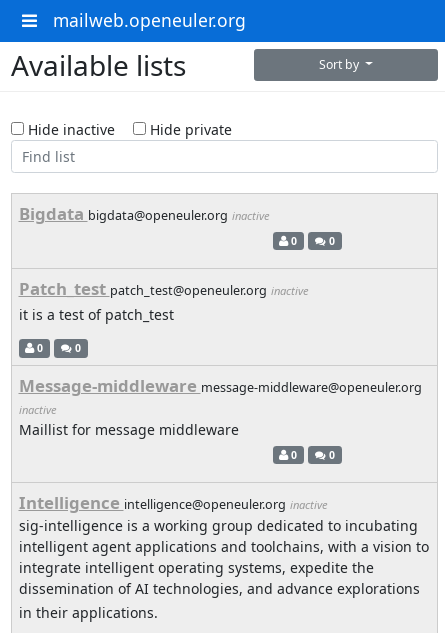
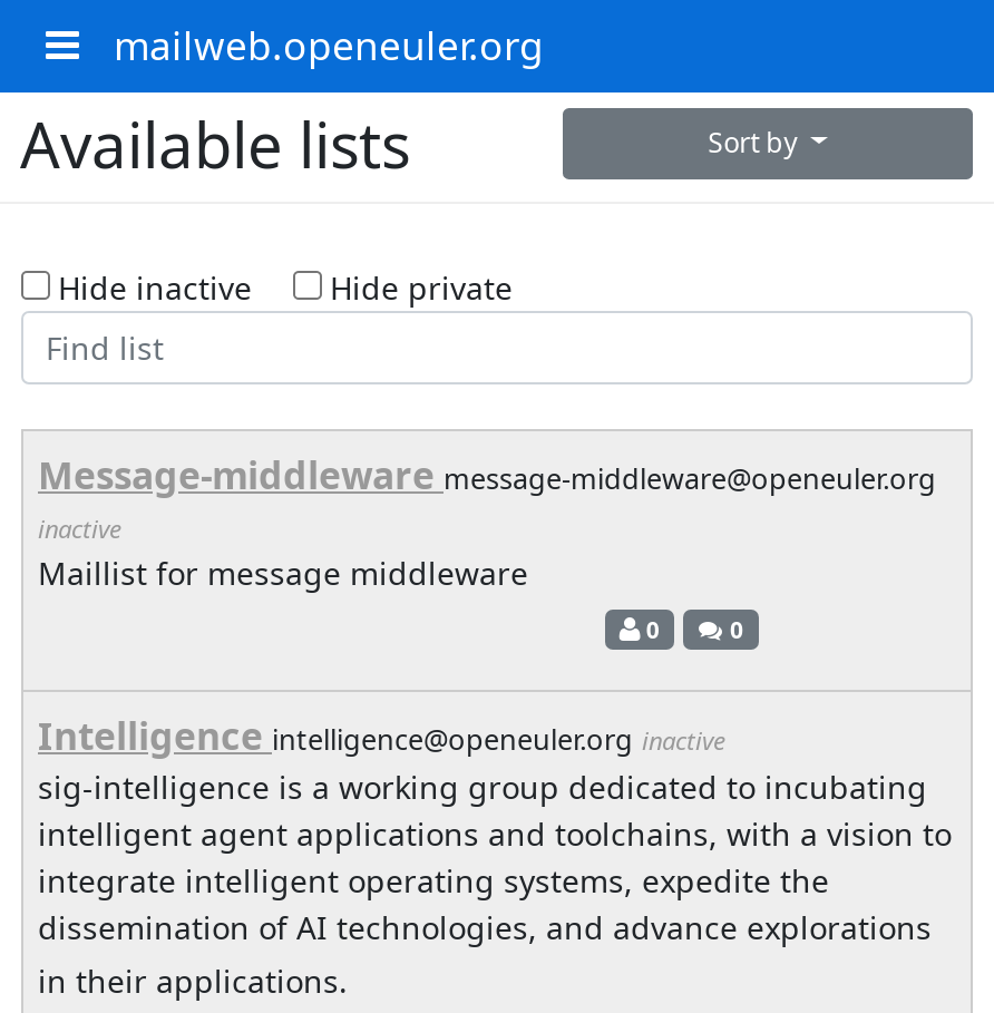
- Bigdata bigdata@openeuler.org inactive
- 0
- 0
- Patch_test patch_test@openeuler.org inactive
- it is a test of patch_test
- 0
- 0
